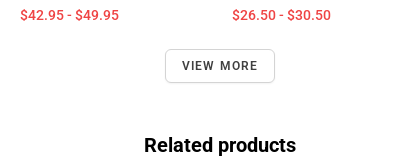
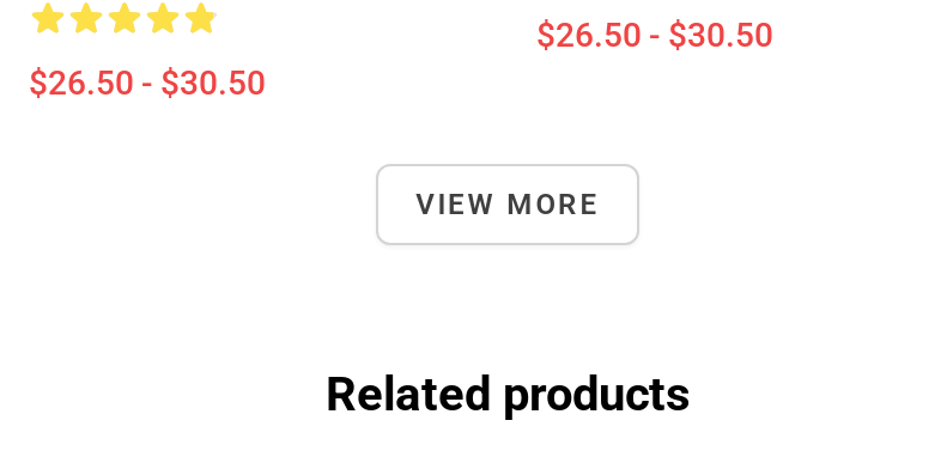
- $42.95 - $49.95
+ $26.50 - $30.50
